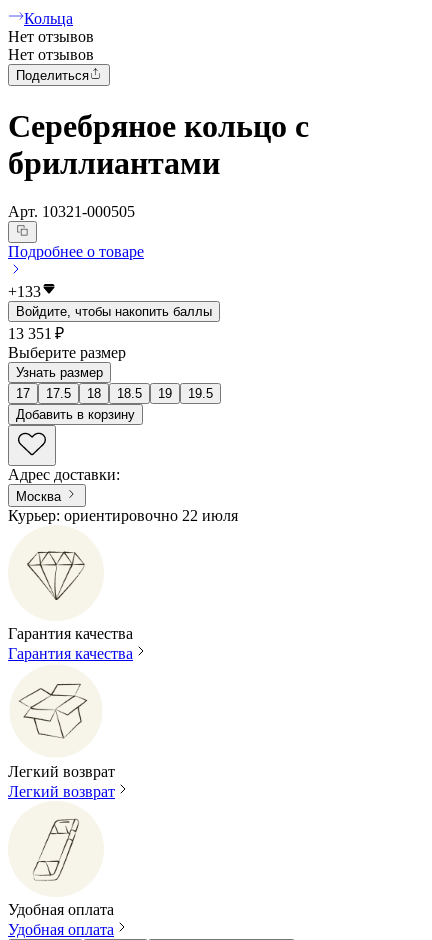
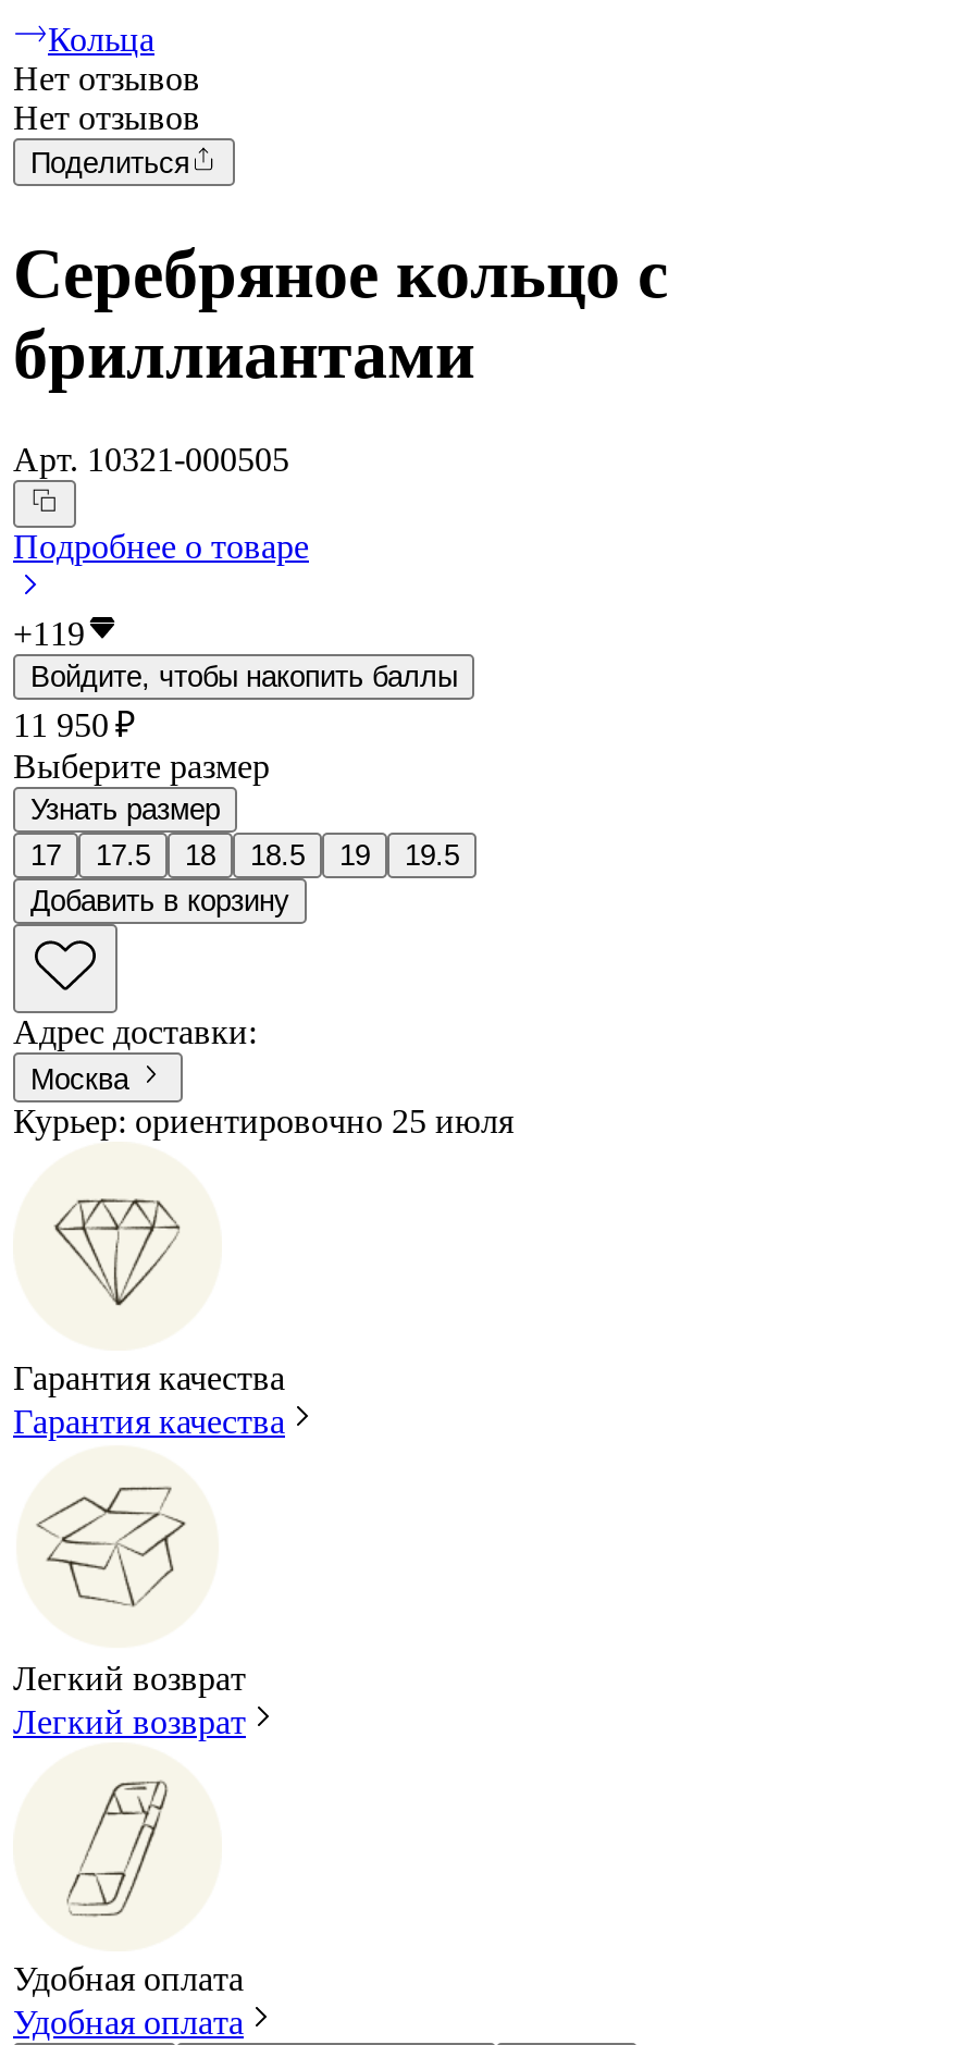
- +133
+ +119

- 13 351 ₽
+ 11 950 ₽

- Курьер: ориентировочно 22 июля
+ Курьер: ориентировочно 25 июля
